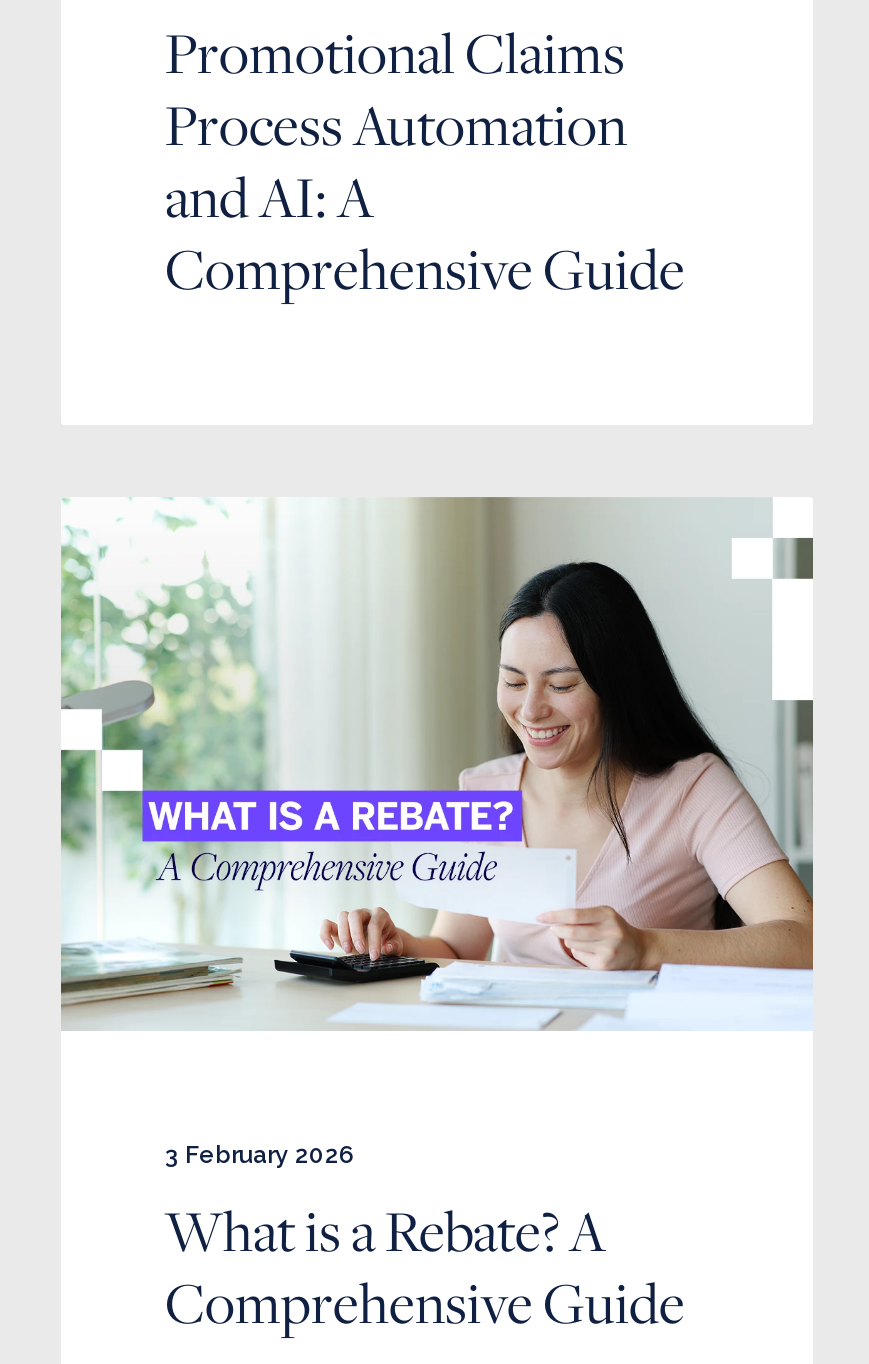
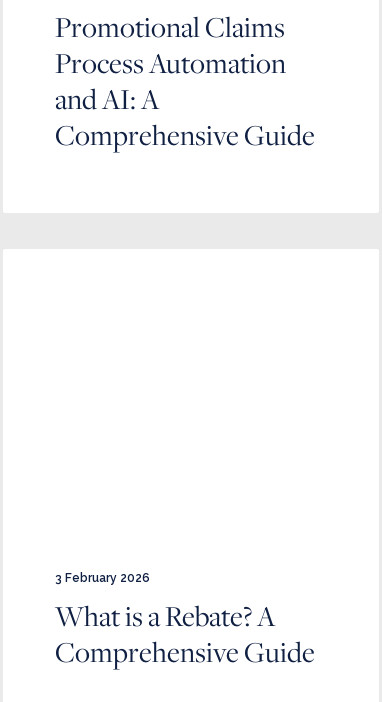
- [image]
